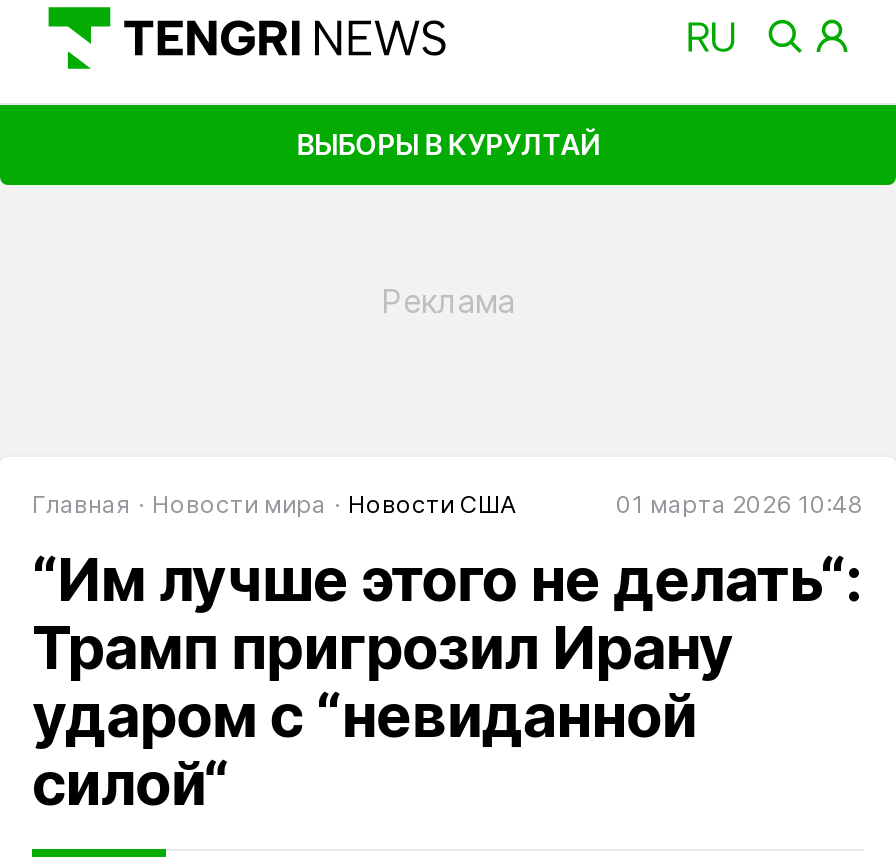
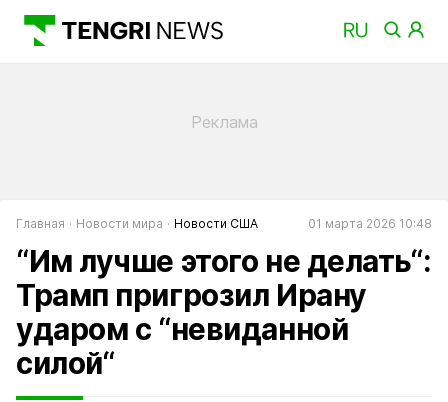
- ВЫБОРЫ В КУРУЛТАЙ
